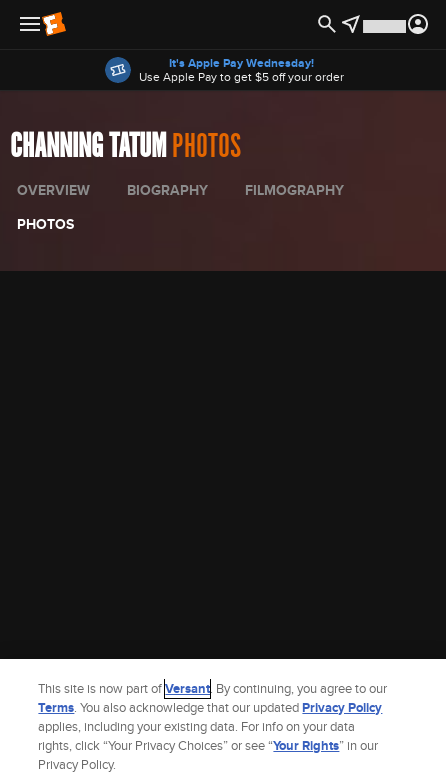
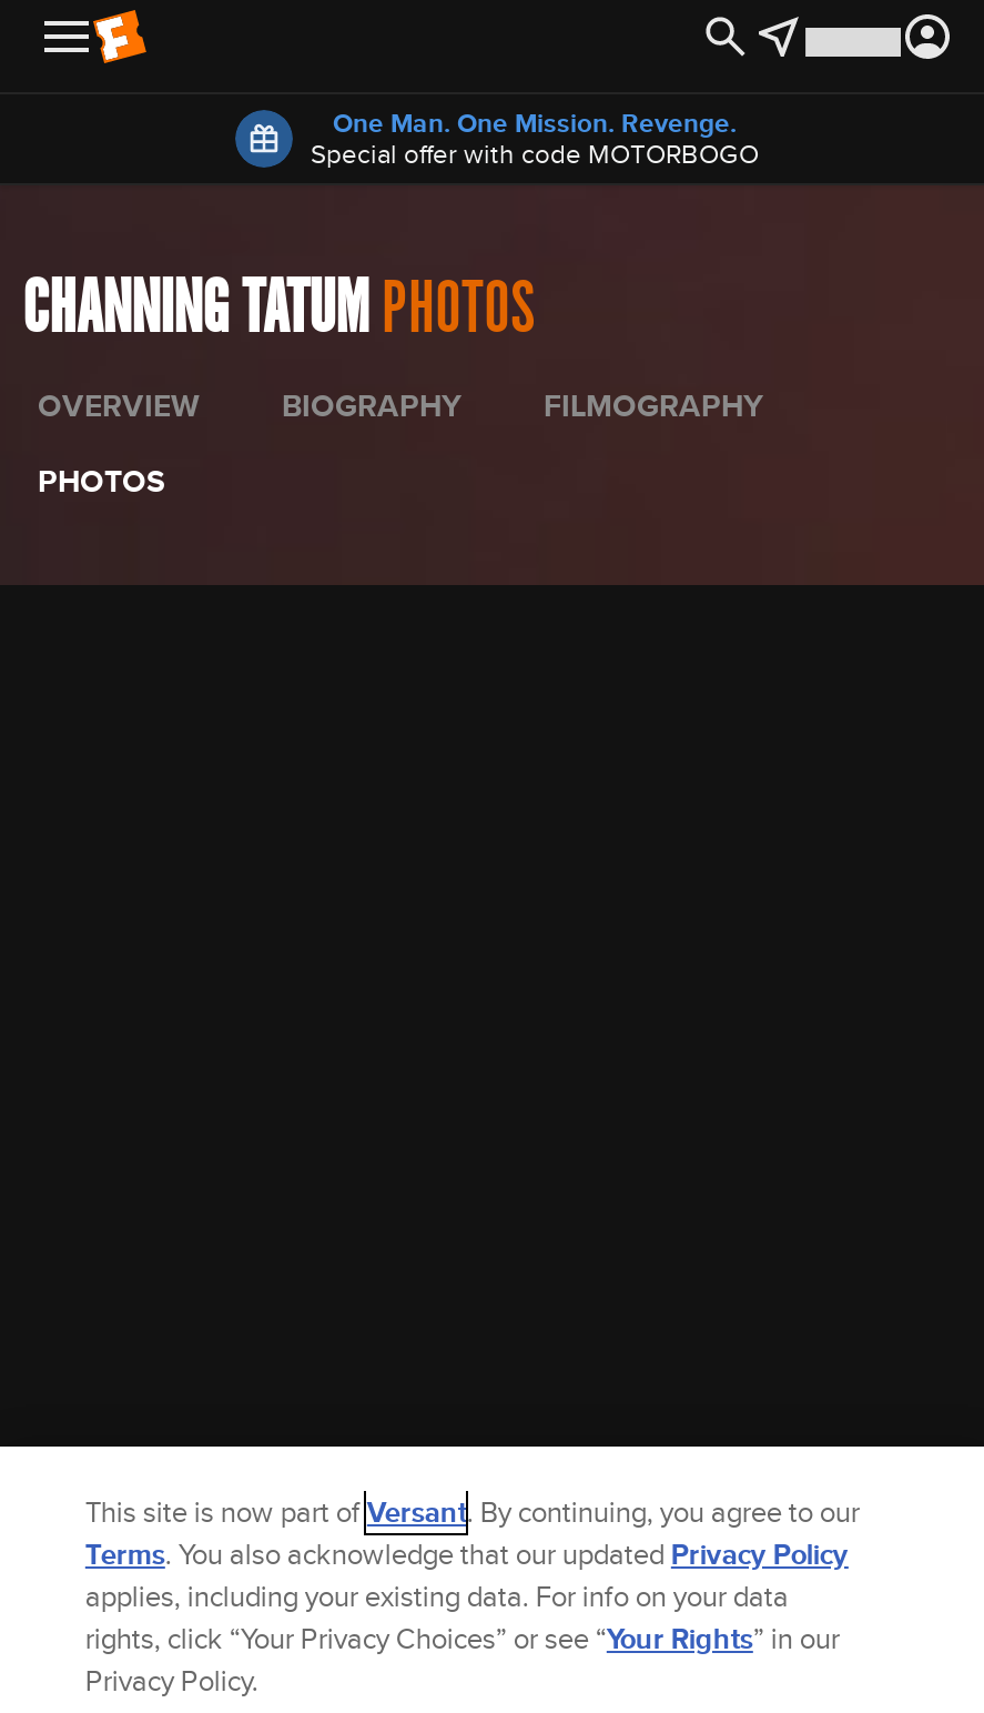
- It's Apple Pay Wednesday!
- Use Apple Pay to get $5 off your order
+ One Man. One Mission. Revenge.
+ Special offer with code MOTORBOGO
